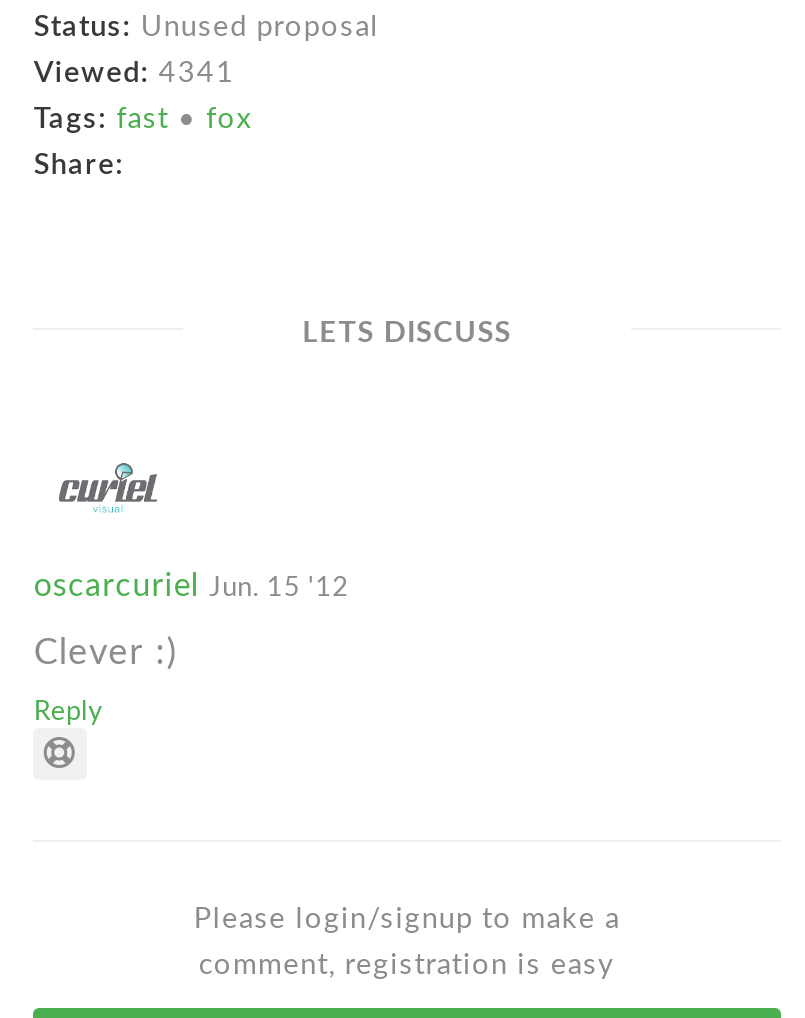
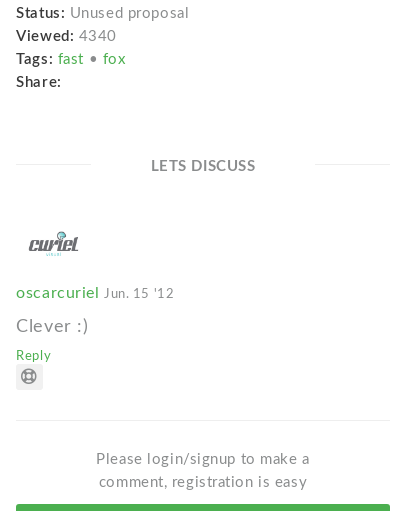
- Viewed: 4341
+ Viewed: 4340
